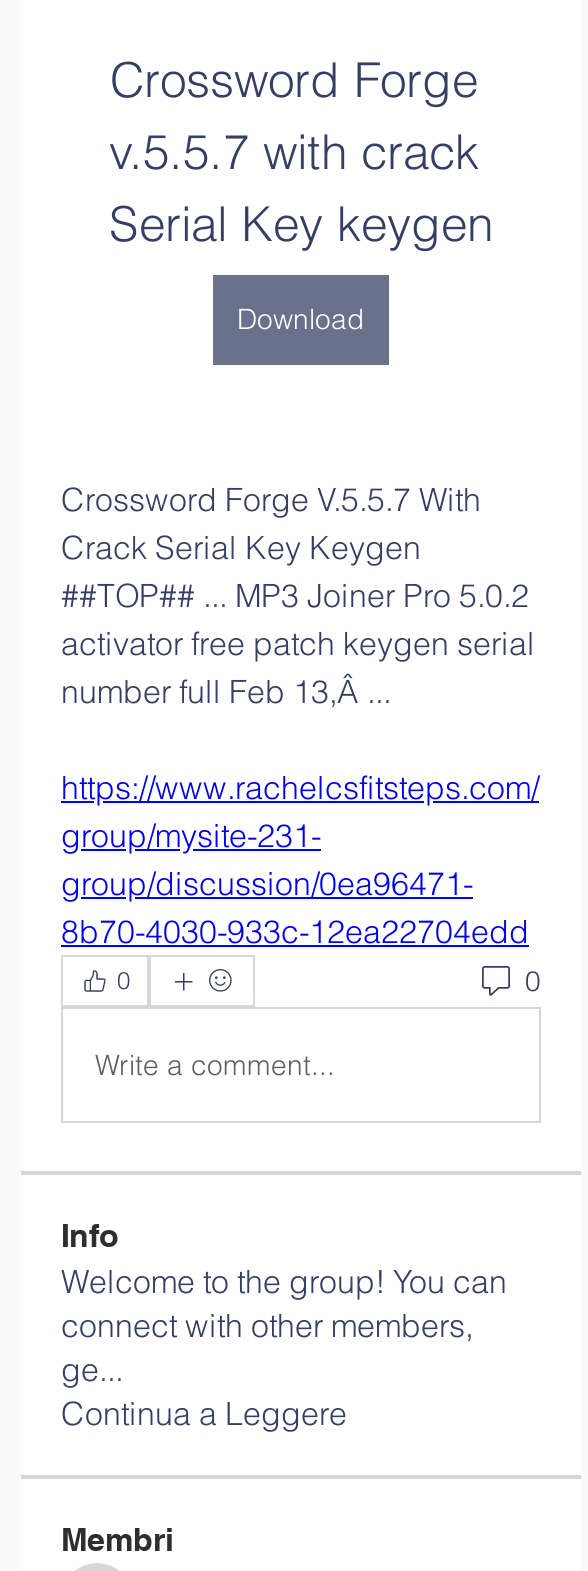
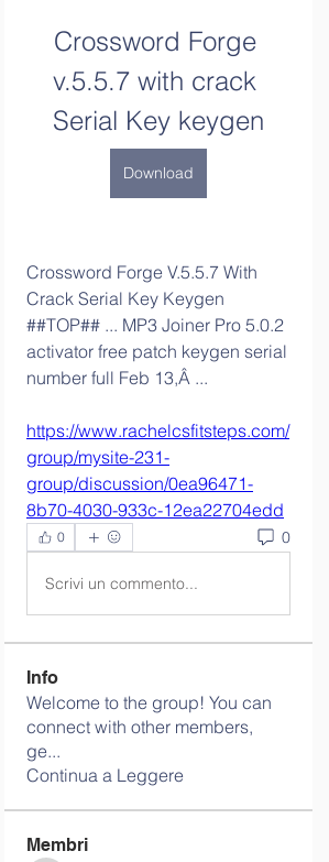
- Write a comment...
+ Scrivi un commento...
